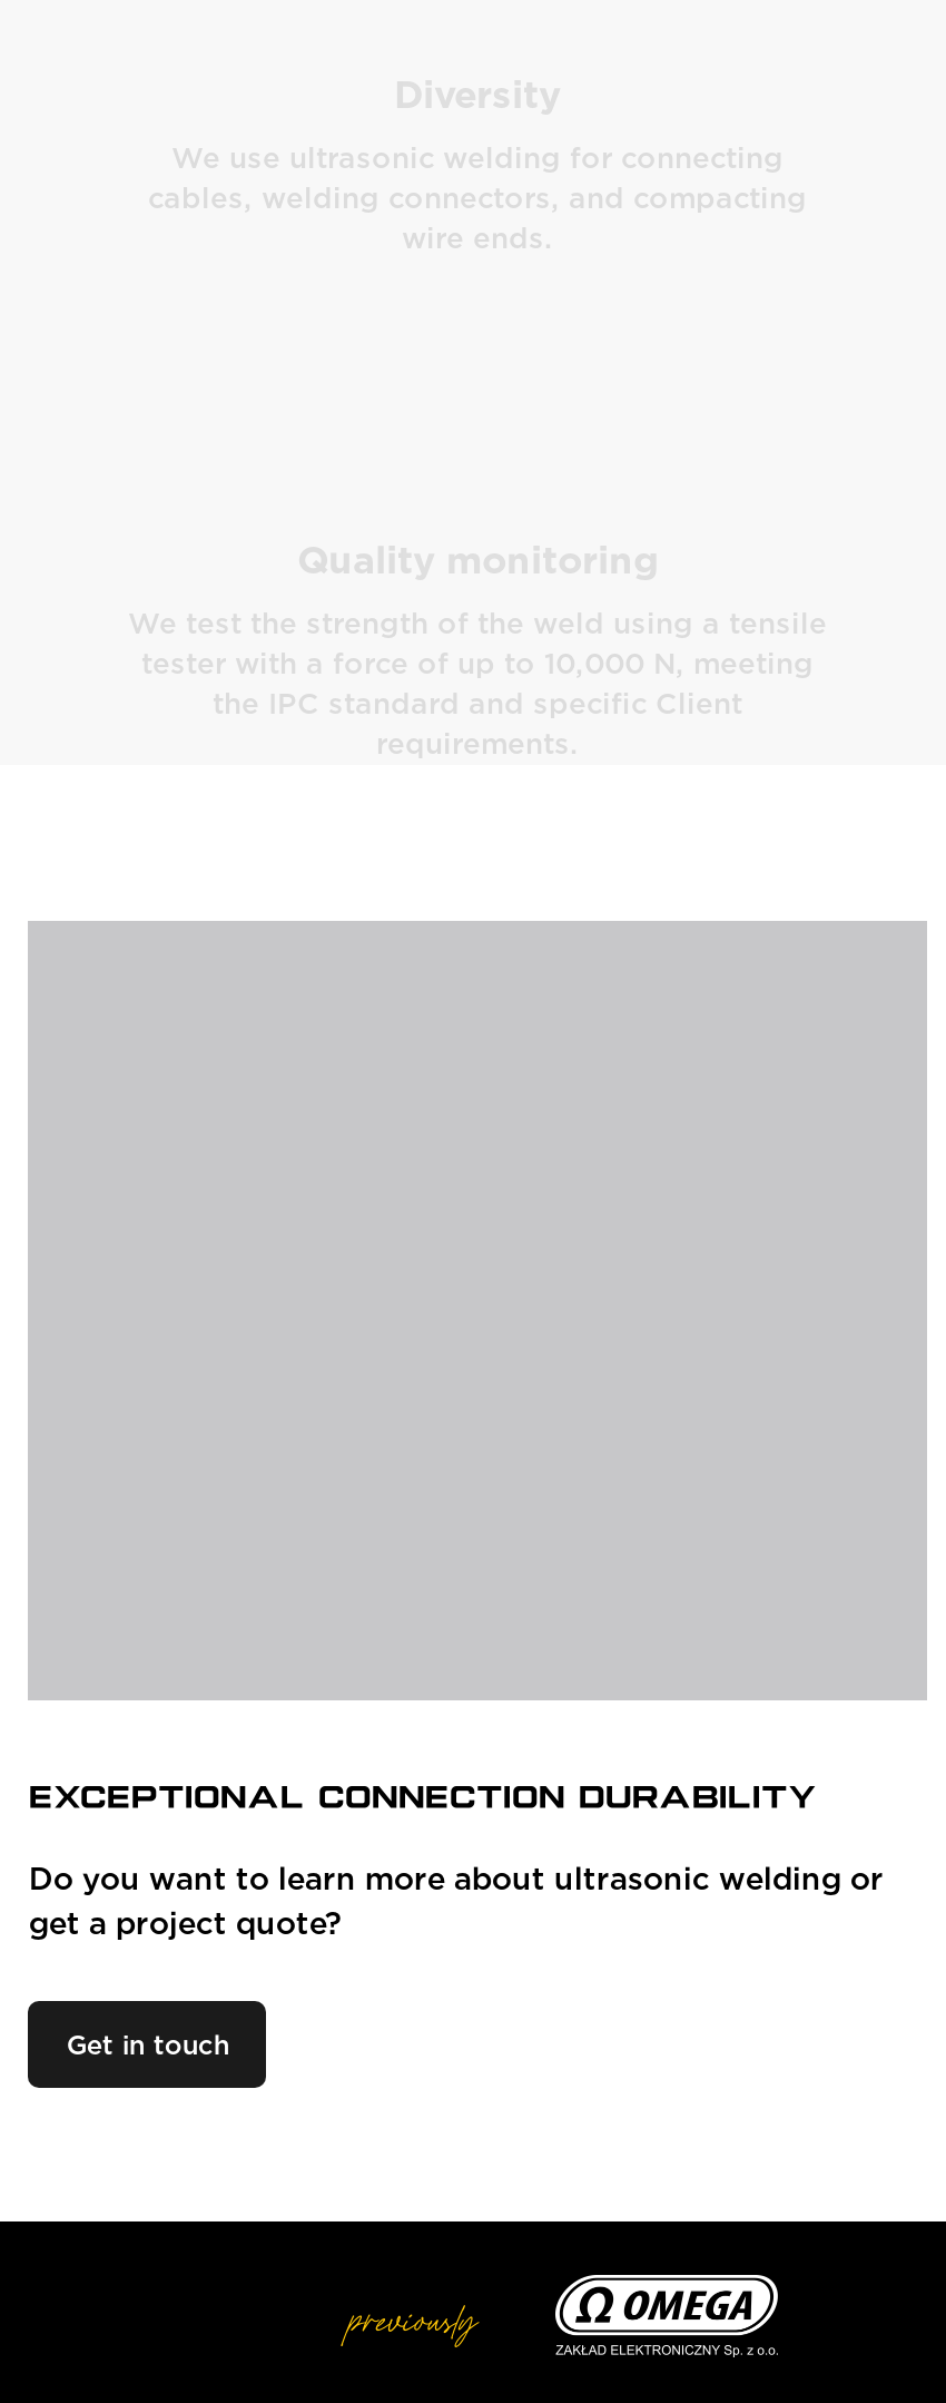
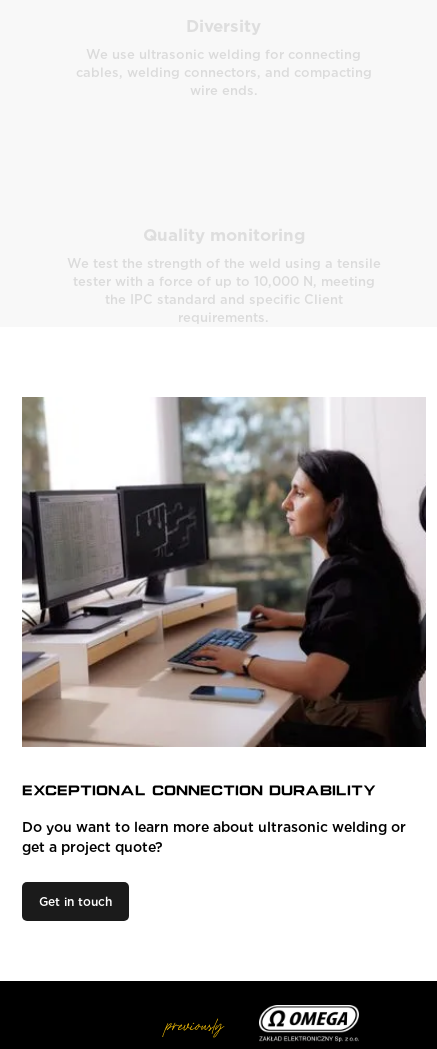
+ [image]
